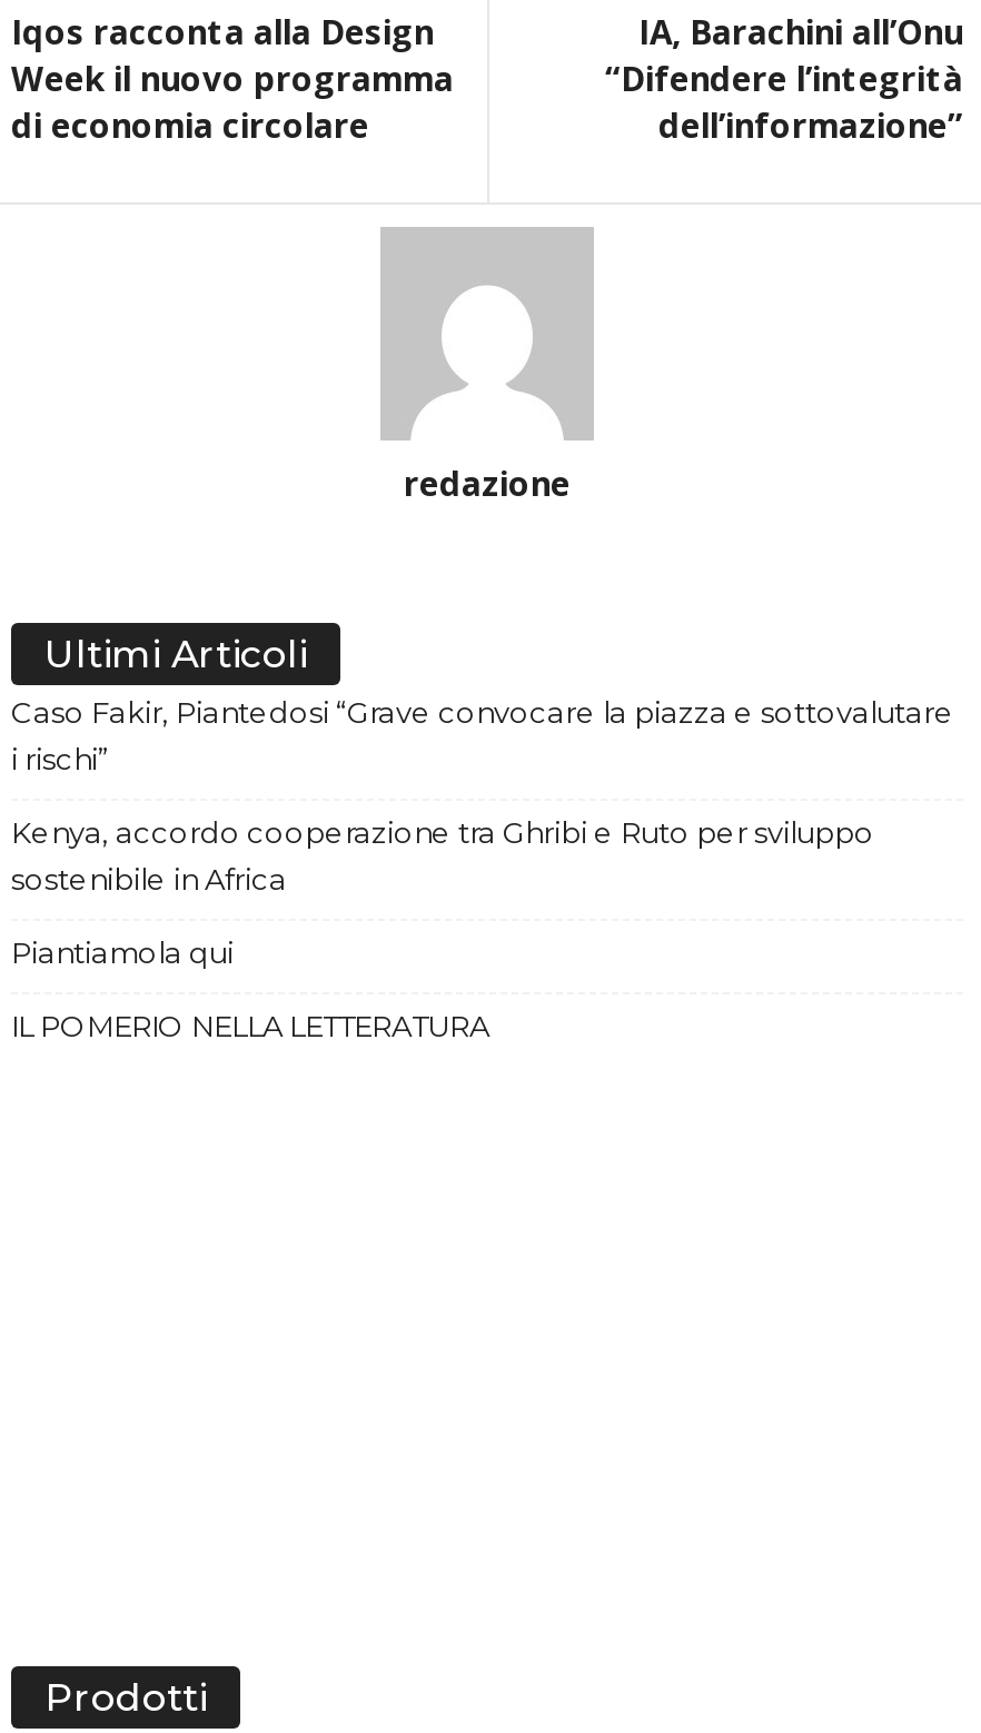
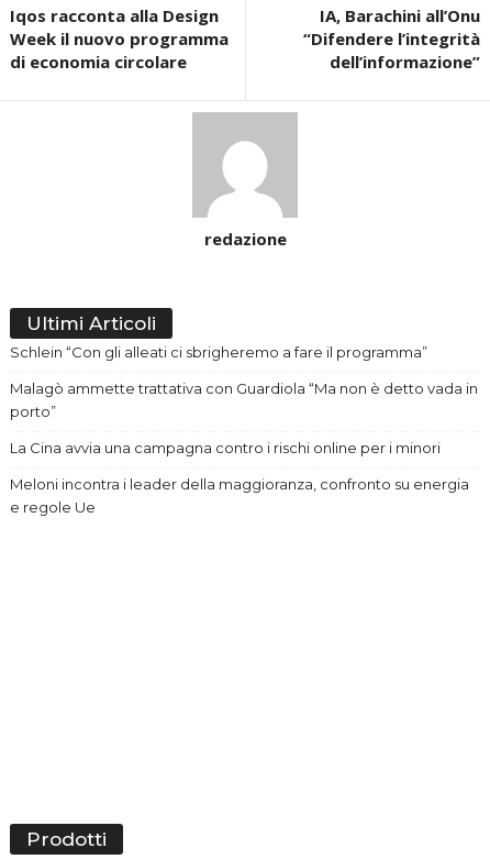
- Caso Fakir, Piantedosi “Grave convocare la piazza e sottovalutare
- i rischi”
+ Schlein “Con gli alleati ci sbrigheremo a fare il programma”

- Kenya, accordo cooperazione tra Ghribi e Ruto per sviluppo
- sostenibile in Africa
+ Malagò ammette trattativa con Guardiola “Ma non è detto vada in
+ porto”

- Piantiamola qui
+ La Cina avvia una campagna contro i rischi online per i minori

- IL POMERIO NELLA LETTERATURA
+ Meloni incontra i leader della maggioranza, confronto su energia
+ e regole Ue
